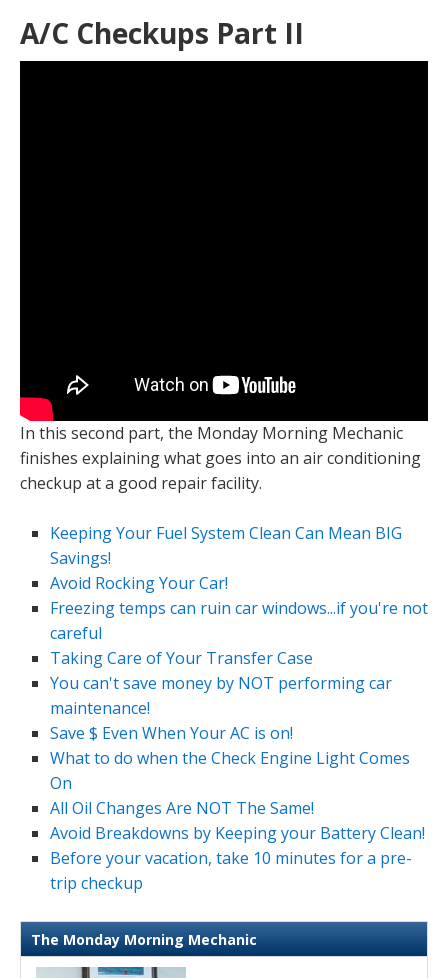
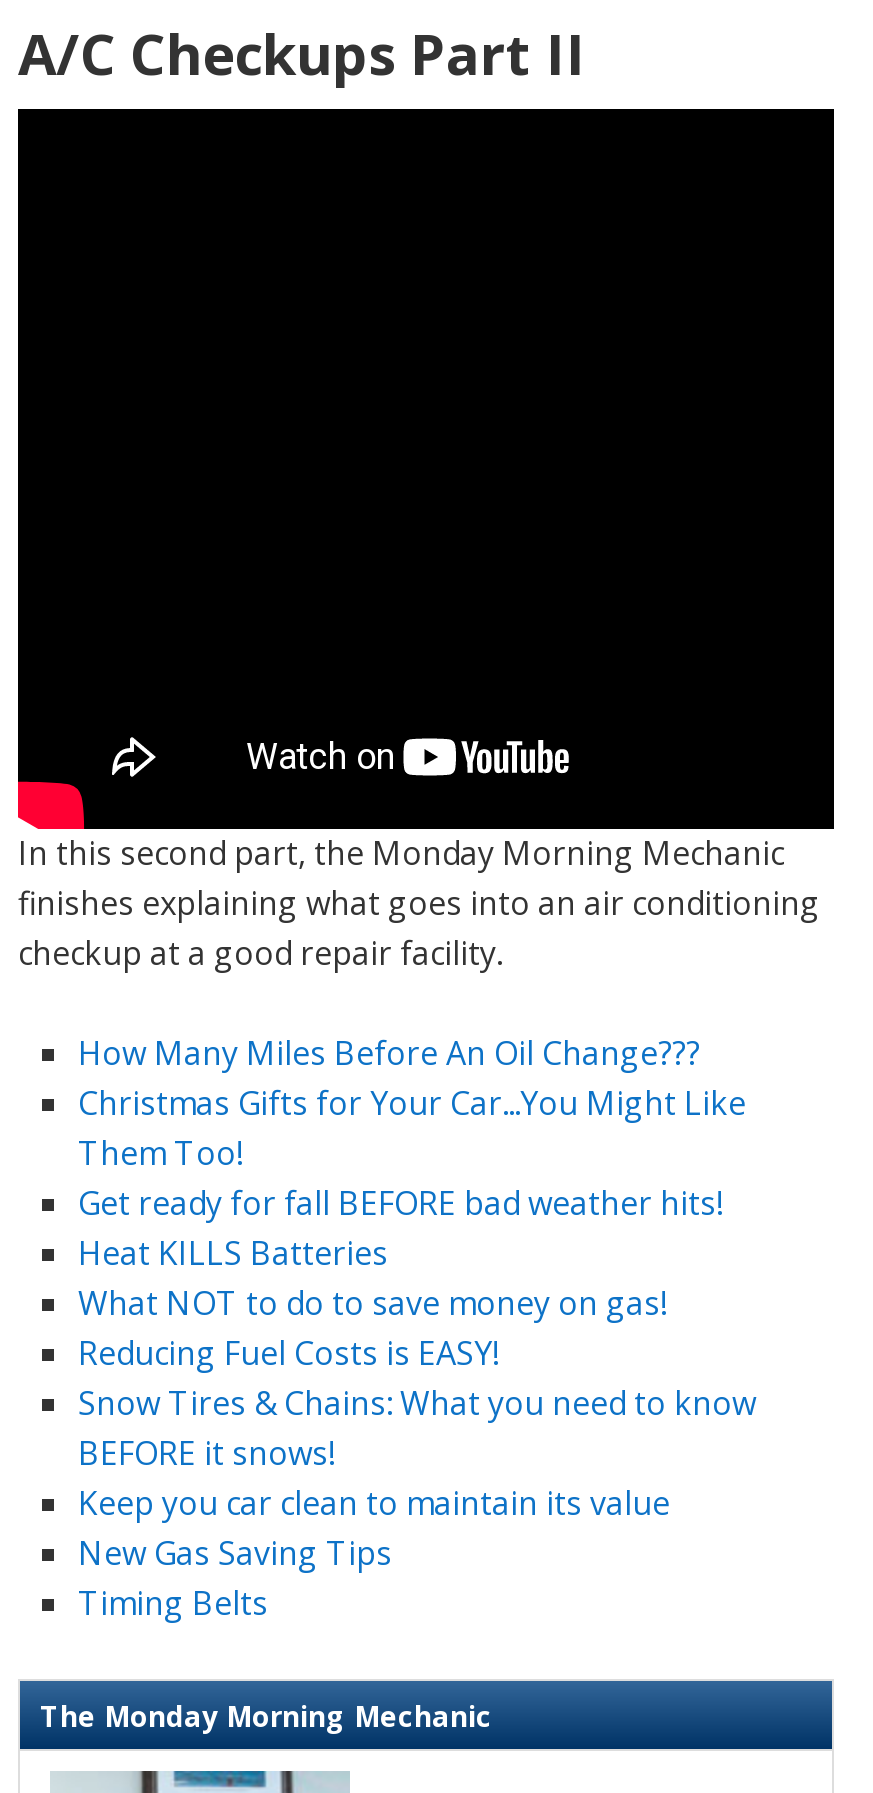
- Keeping Your Fuel System Clean Can Mean BIG
- Savings!
- Avoid Rocking Your Car!
- Freezing temps can ruin car windows...if you're not
- careful
- Taking Care of Your Transfer Case
- You can't save money by NOT performing car
- maintenance!
- Save $ Even When Your AC is on!
- What to do when the Check Engine Light Comes
- On
- All Oil Changes Are NOT The Same!
- Avoid Breakdowns by Keeping your Battery Clean!
- Before your vacation, take 10 minutes for a pre-
- trip checkup
+ How Many Miles Before An Oil Change???
+ Christmas Gifts for Your Car...You Might Like
+ Them Too!
+ Get ready for fall BEFORE bad weather hits!
+ Heat KILLS Batteries
+ What NOT to do to save money on gas!
+ Reducing Fuel Costs is EASY!
+ Snow Tires & Chains: What you need to know
+ BEFORE it snows!
+ Keep you car clean to maintain its value
+ New Gas Saving Tips
+ Timing Belts
